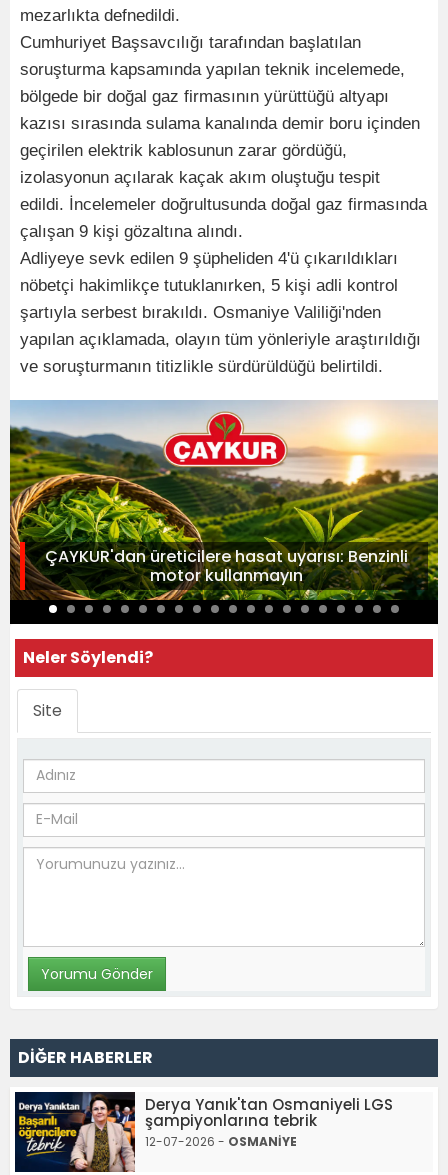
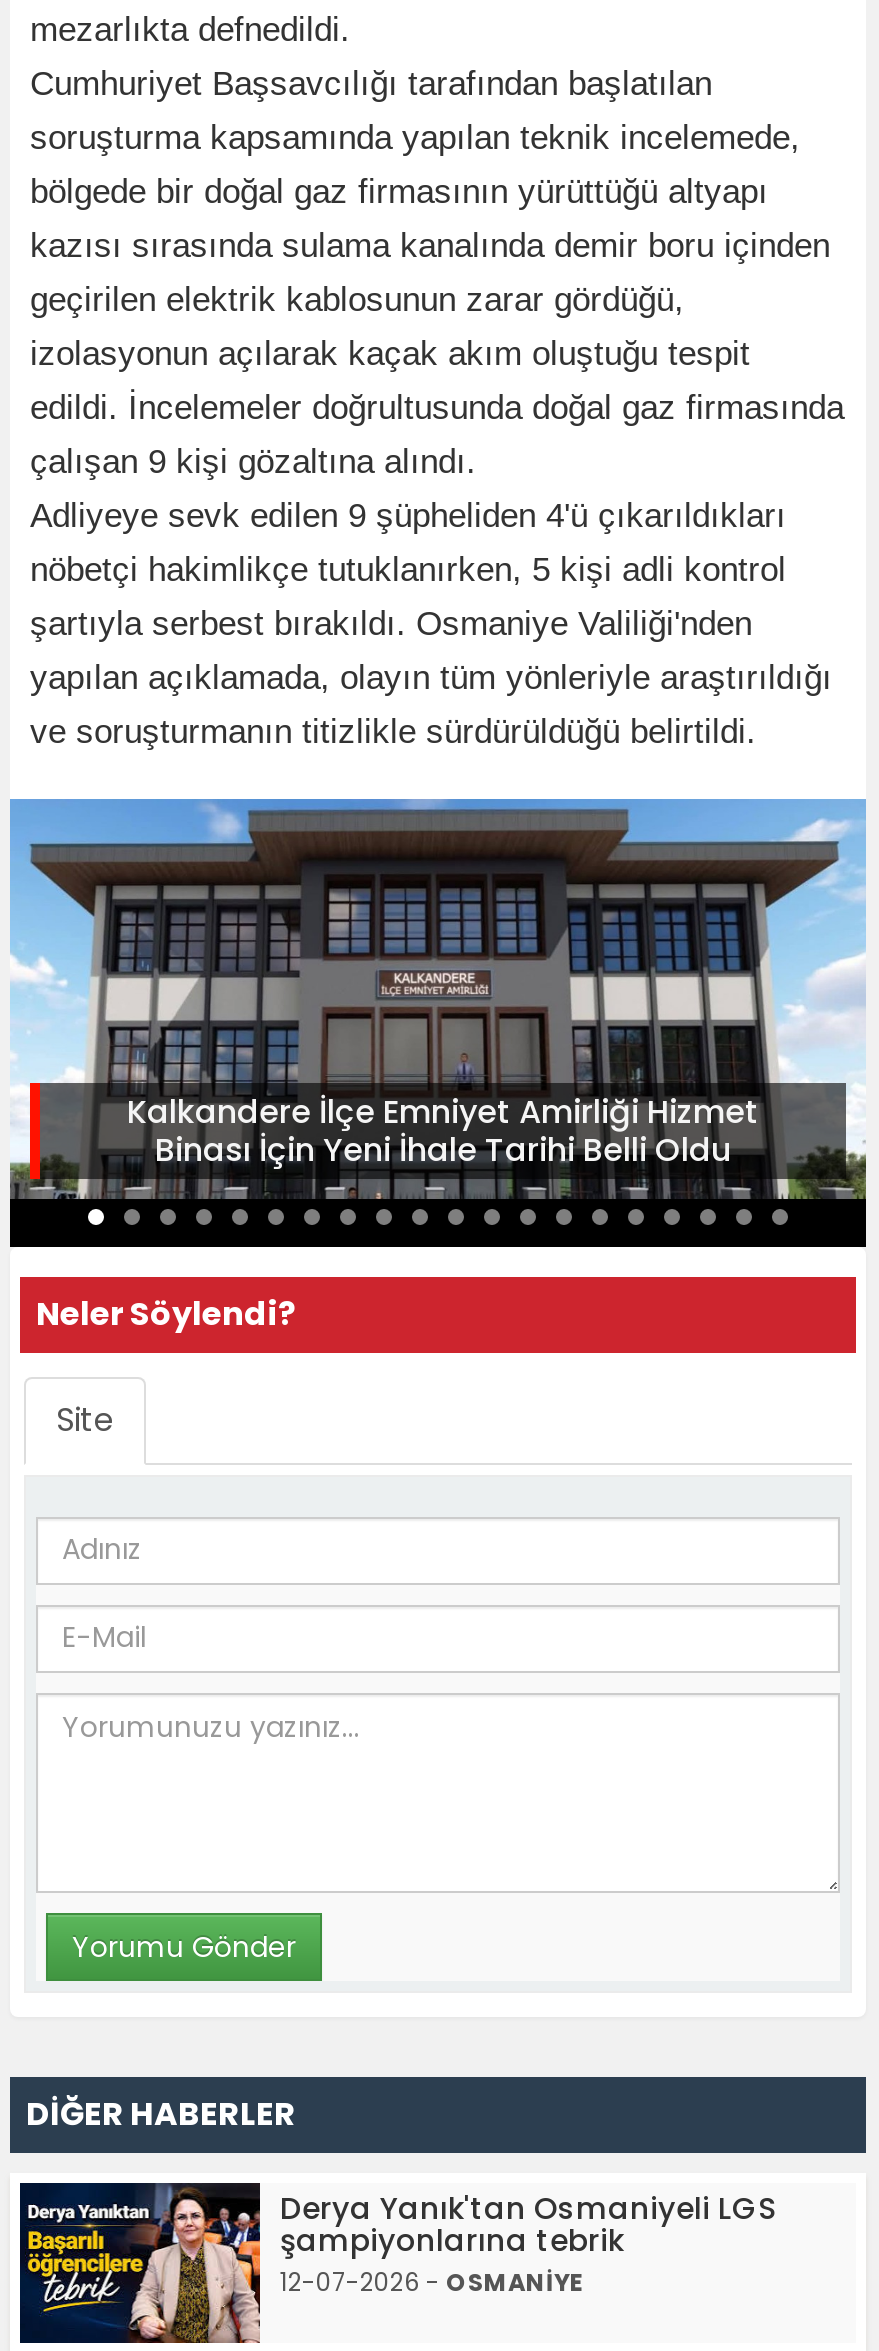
- [image]
- ÇAYKUR'dan üreticilere hasat uyarısı: Benzinli
- motor kullanmayın
+ [image]
+ Kalkandere İlçe Emniyet Amirliği Hizmet
+ Binası İçin Yeni İhale Tarihi Belli Oldu
